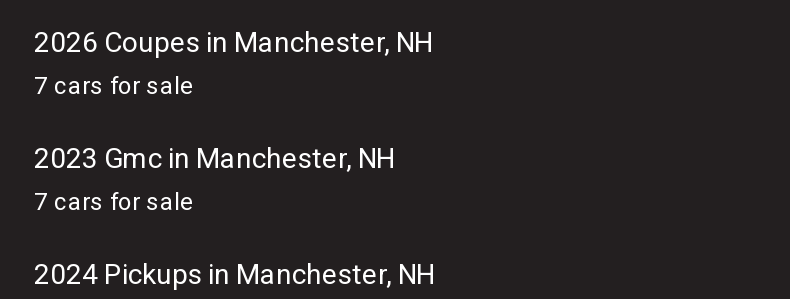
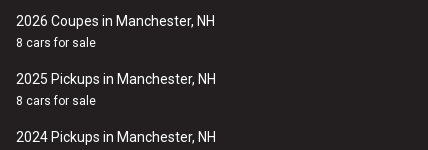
- 7 cars for sale
+ 8 cars for sale

- 2023 Gmc in Manchester, NH
+ 2025 Pickups in Manchester, NH

- 7 cars for sale
+ 8 cars for sale
